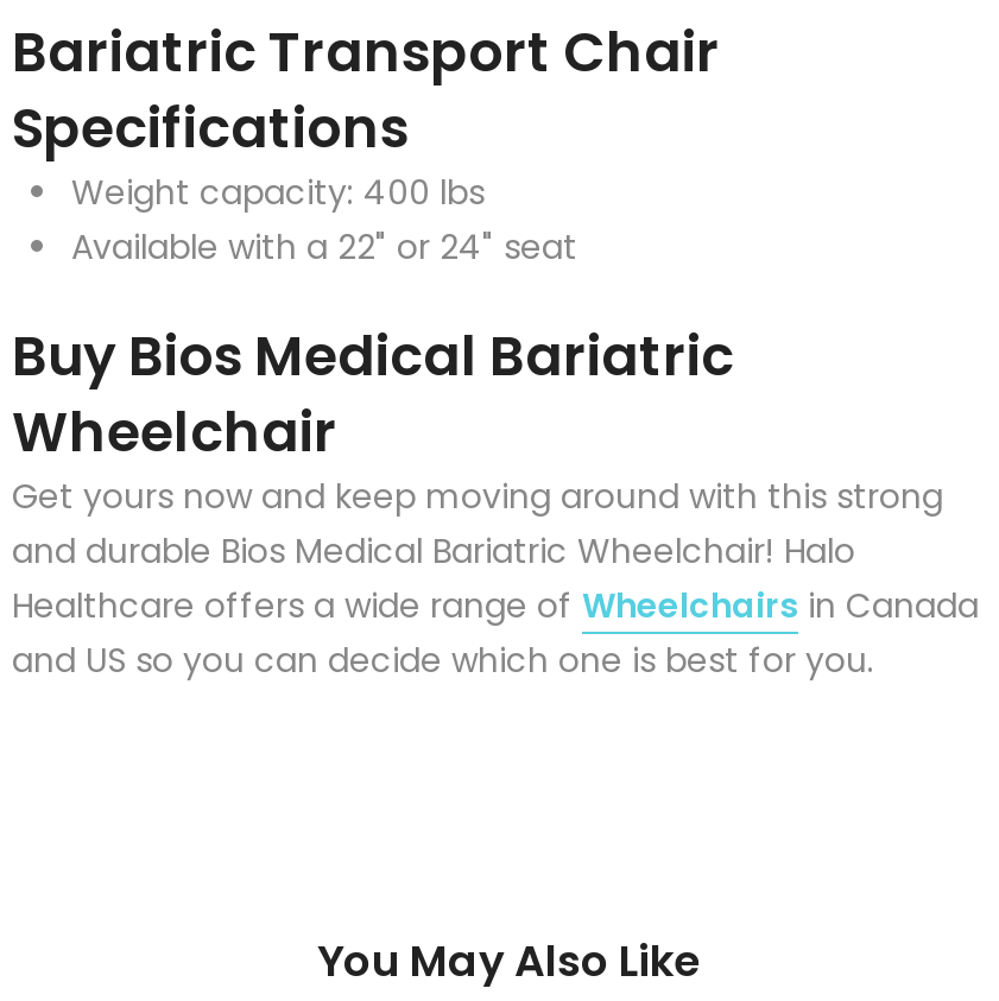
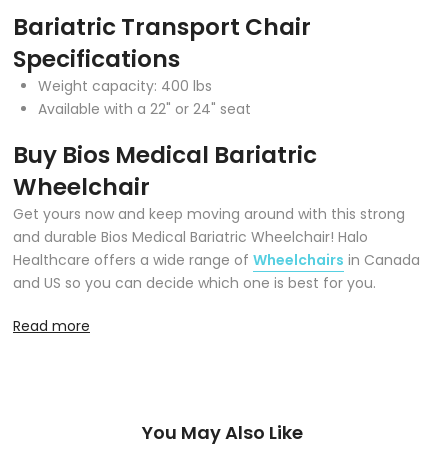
+ Read more
